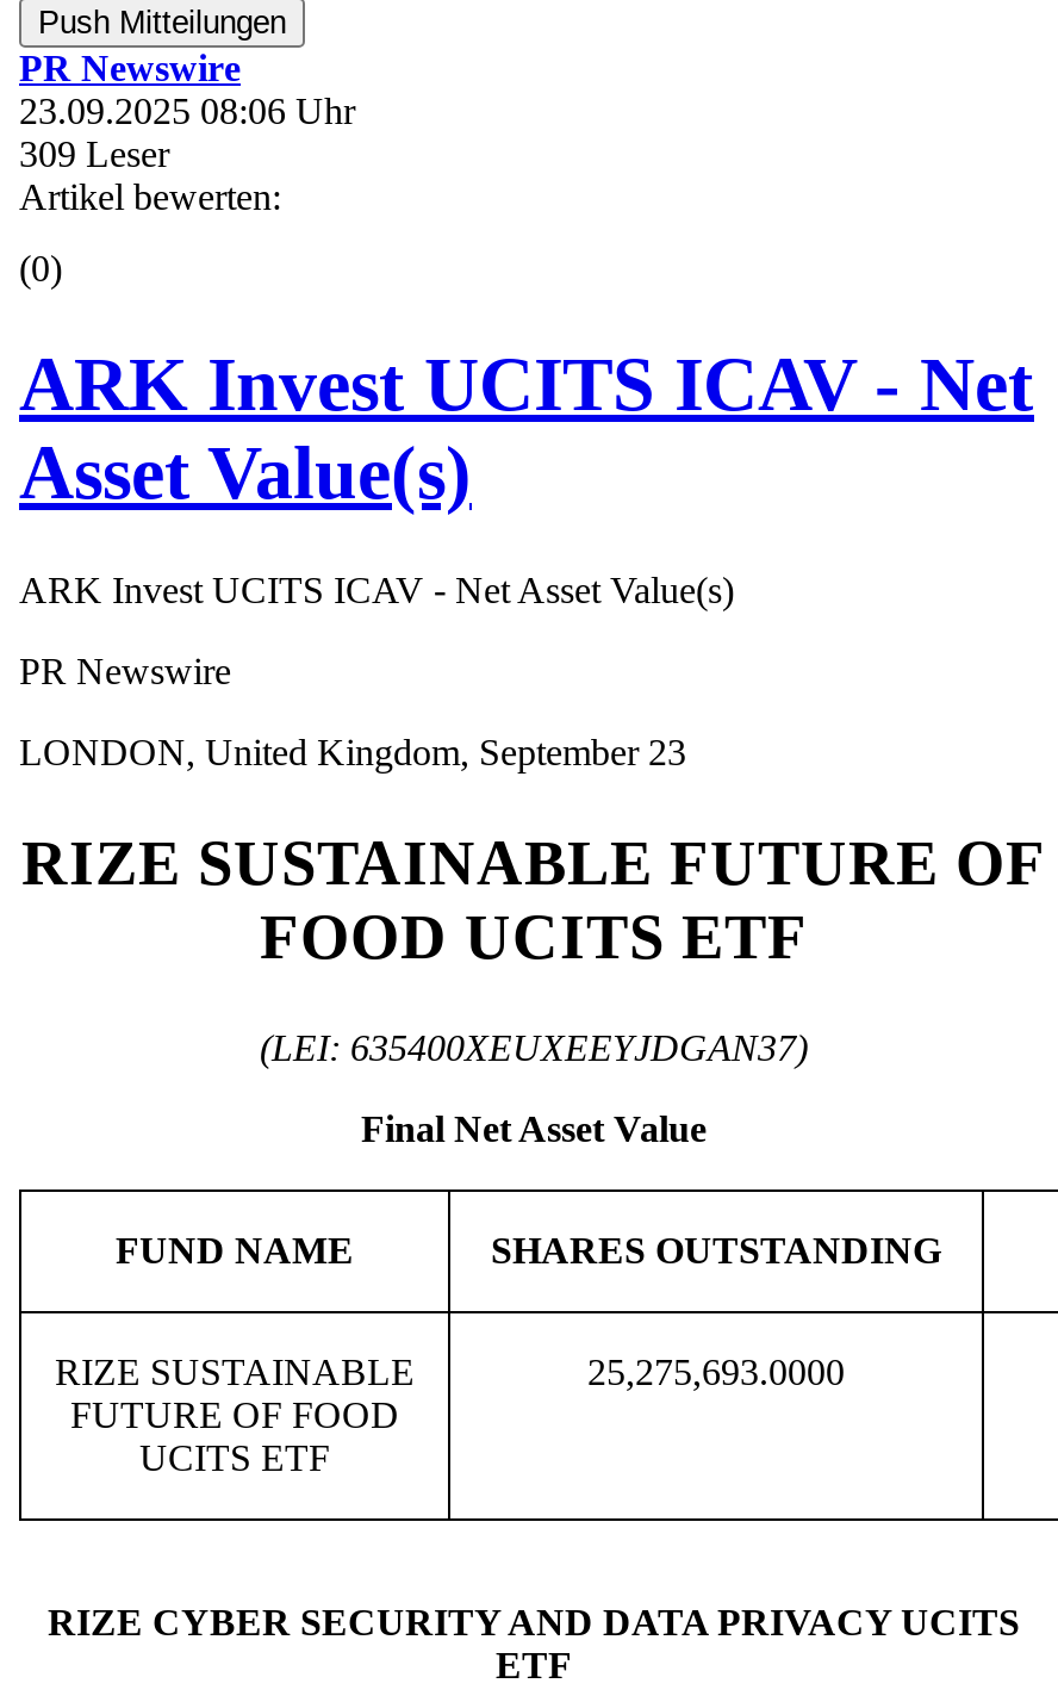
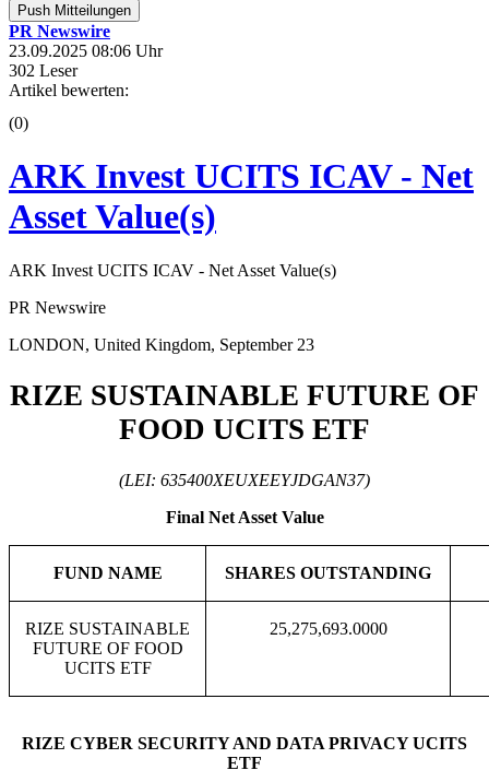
- 309 Leser
+ 302 Leser
